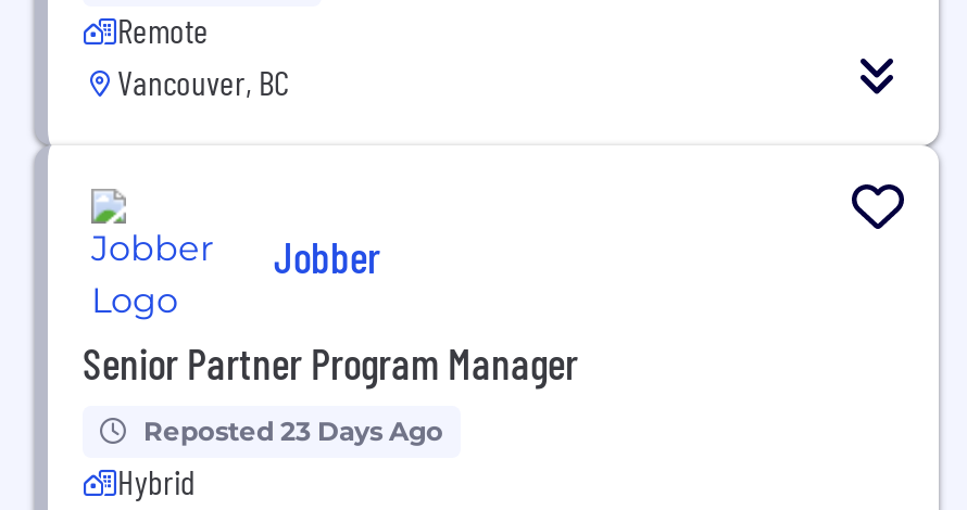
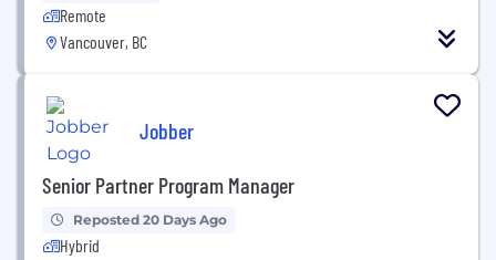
- Reposted 23 Days Ago
+ Reposted 20 Days Ago
